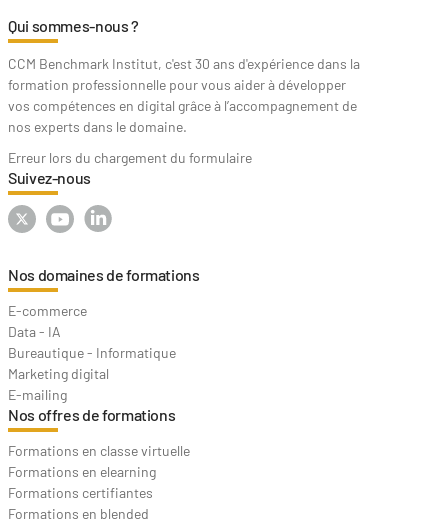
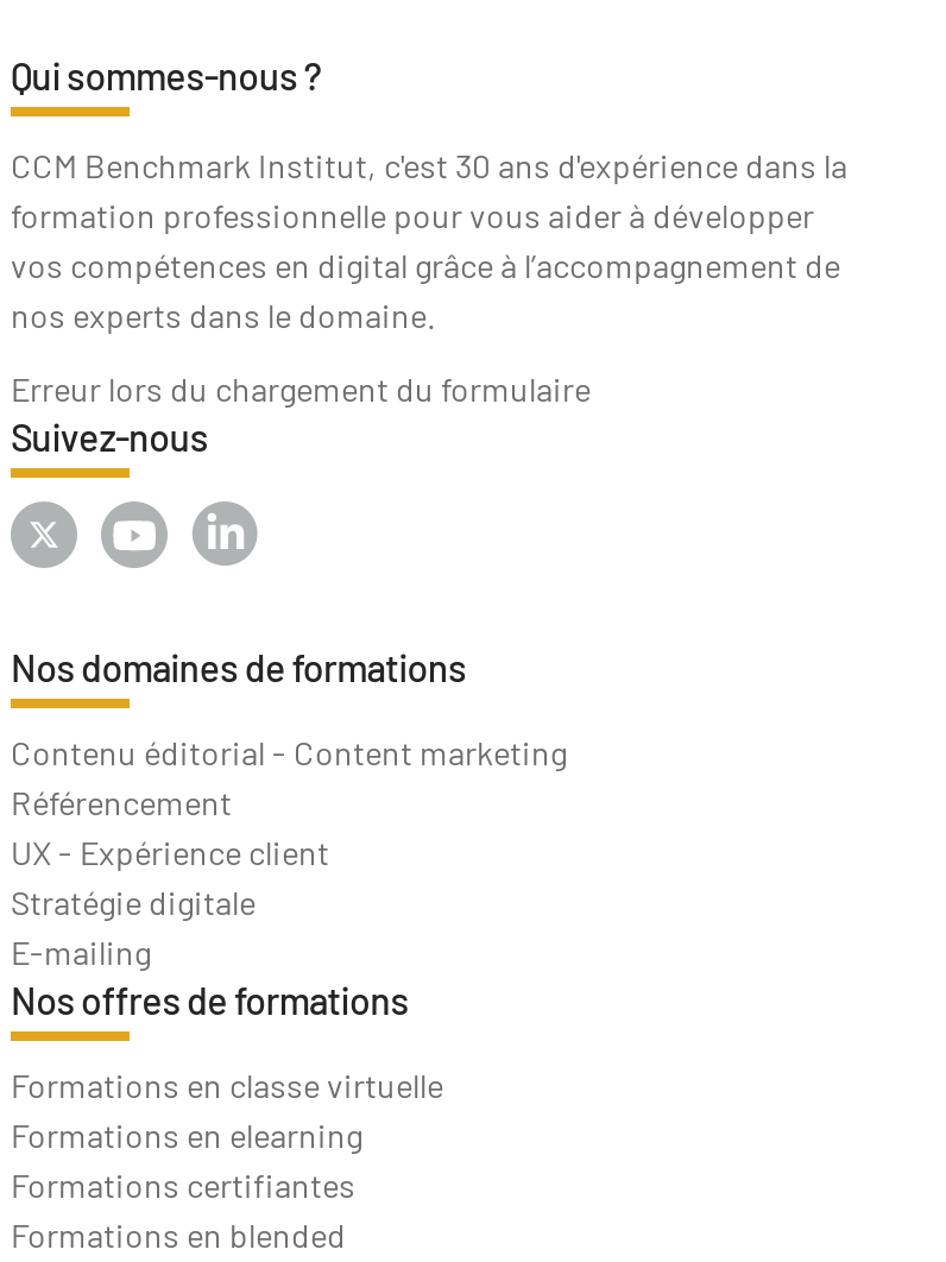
- E-commerce
- Data - IA
- Bureautique - Informatique
- Marketing digital
+ Contenu éditorial - Content marketing
+ Référencement
+ UX - Expérience client
+ Stratégie digitale
